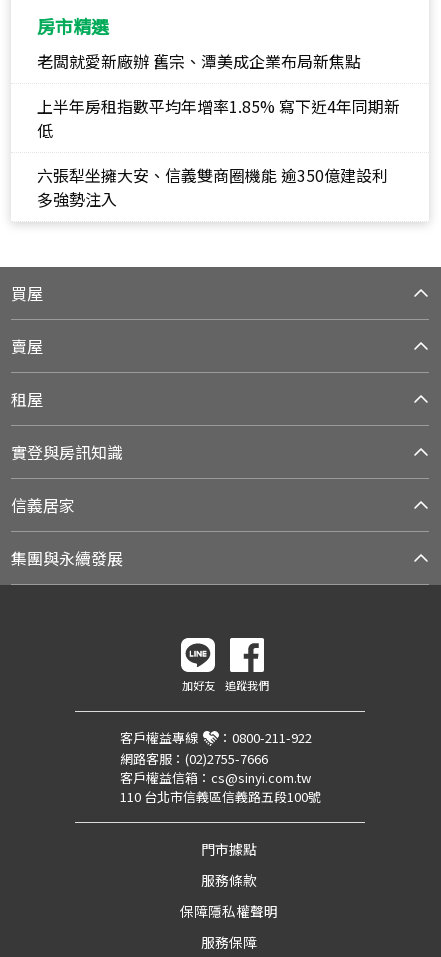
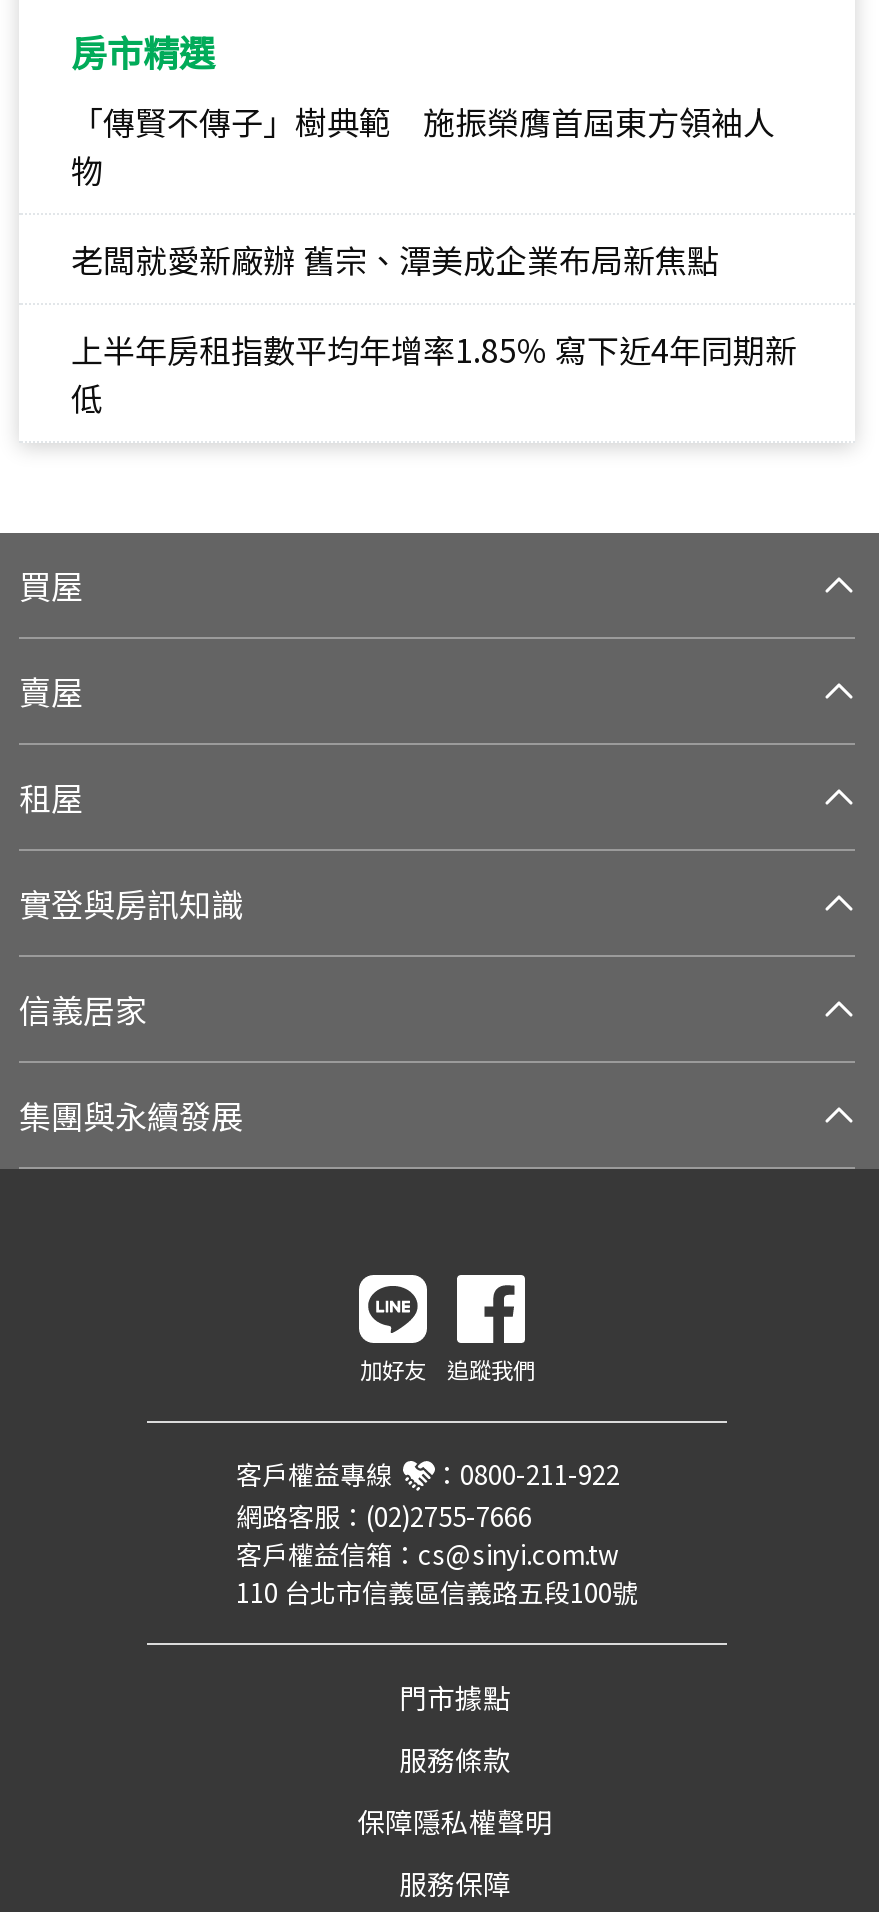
+ 「傳賢不傳子」樹典範 施振榮膺首屆東方領袖人
+ 物

moved down: 老闆就愛新廠辦 舊宗、潭美成企業布局新焦點 | 低

- 六張犁坐擁大安、信義雙商圈機能 逾350億建設利
- 多強勢注入
